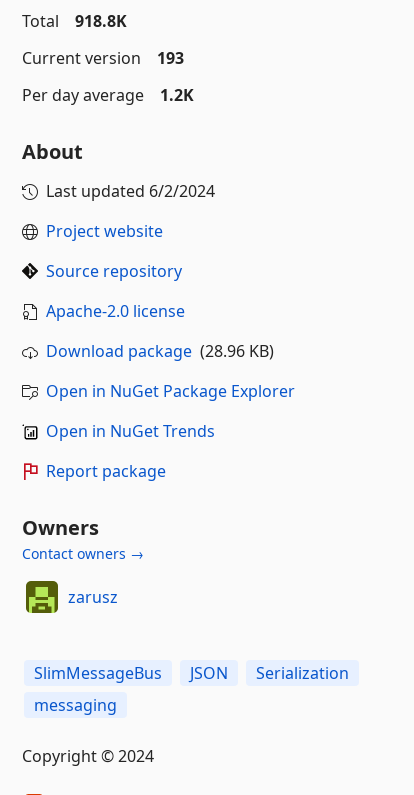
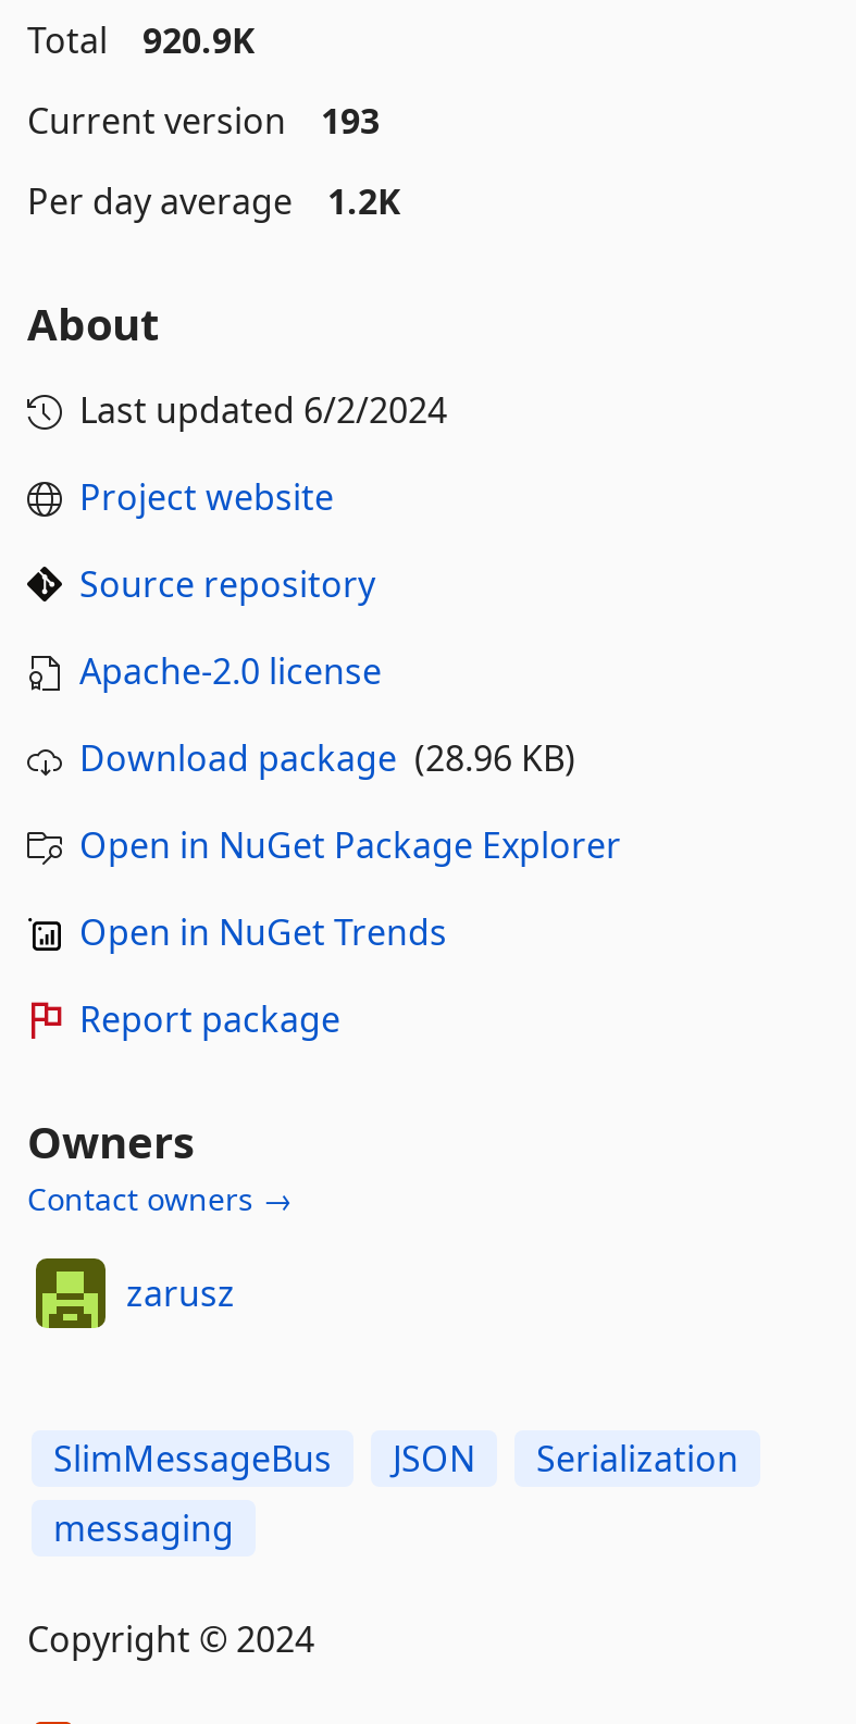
- Total 918.8K
+ Total 920.9K
